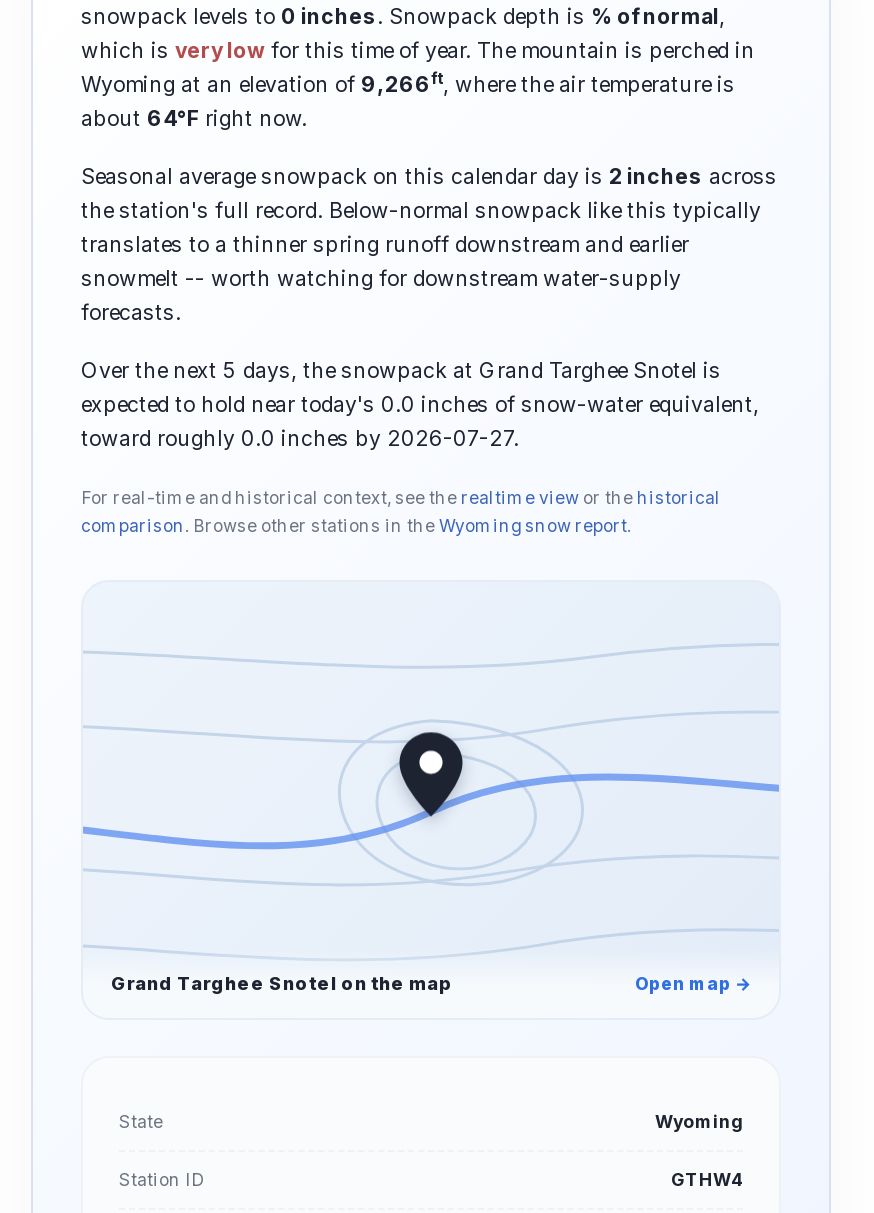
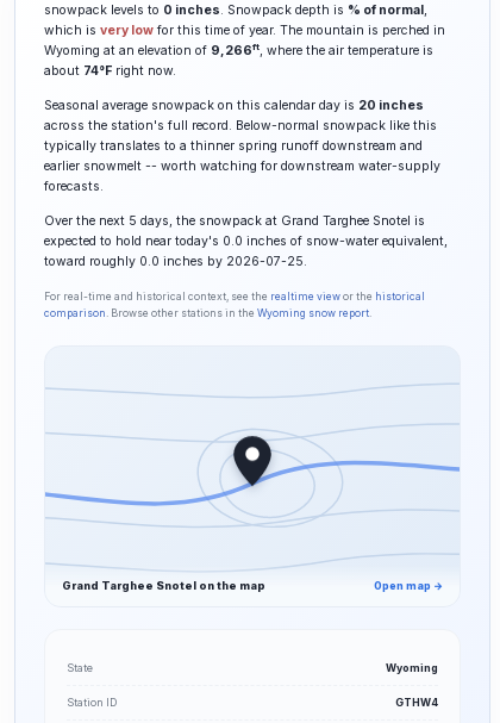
- about 64°F right now.
+ about 74°F right now.

- Seasonal average snowpack on this calendar day is 2 inches across
- the station's full record. Below-normal snowpack like this typically
- translates to a thinner spring runoff downstream and earlier
- snowmelt -- worth watching for downstream water-supply
+ Seasonal average snowpack on this calendar day is 20 inches
+ across the station's full record. Below-normal snowpack like this
+ typically translates to a thinner spring runoff downstream and
+ earlier snowmelt -- worth watching for downstream water-supply

- toward roughly 0.0 inches by 2026-07-27.
+ toward roughly 0.0 inches by 2026-07-25.
